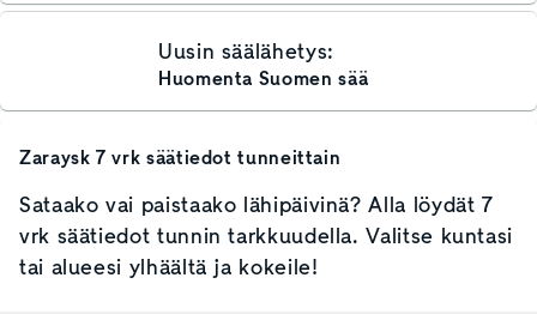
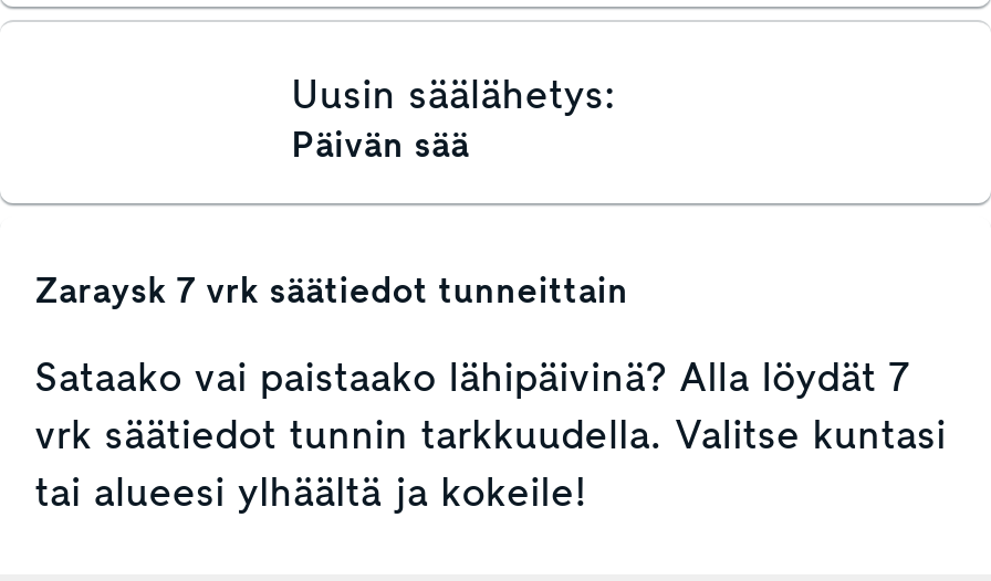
- Huomenta Suomen sää
+ Päivän sää
